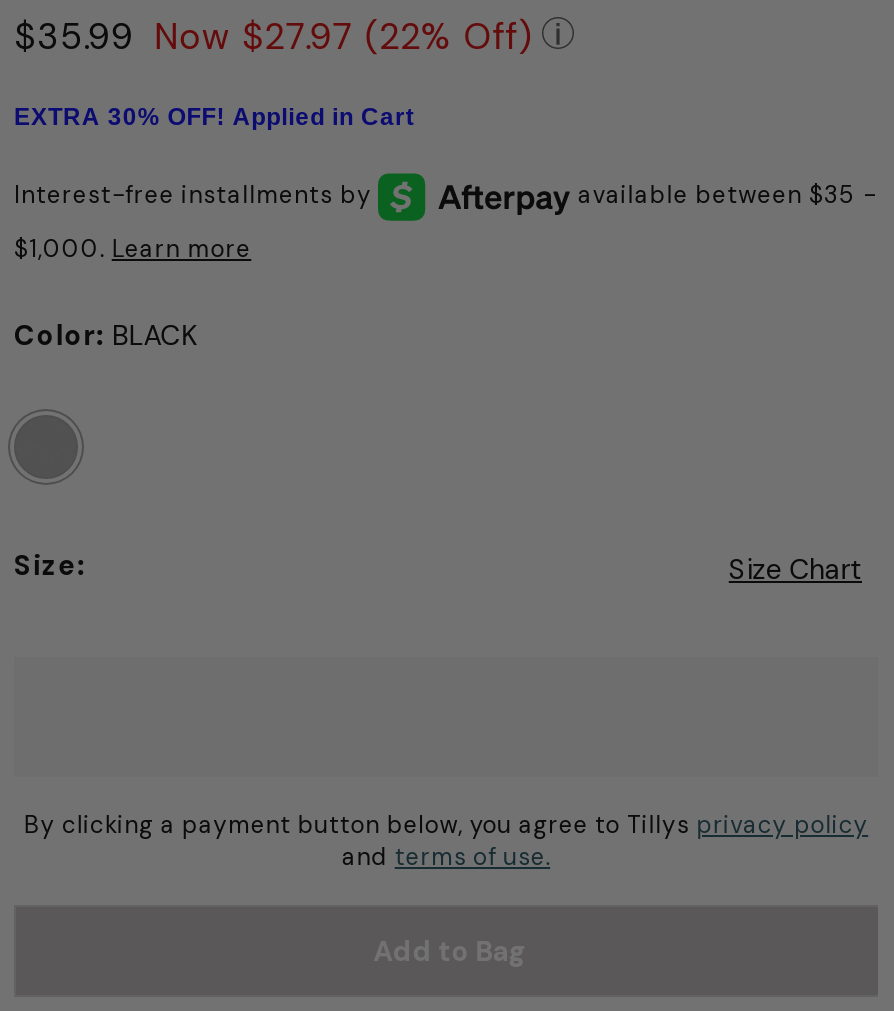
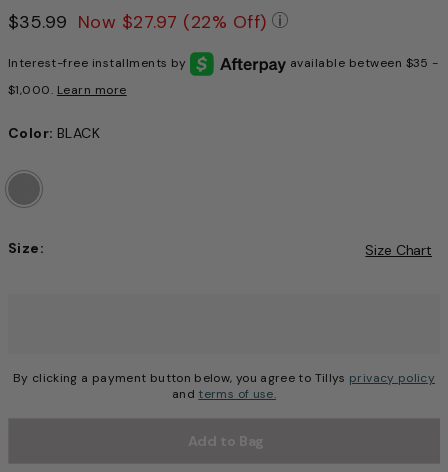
- EXTRA 30% OFF! Applied in Cart
